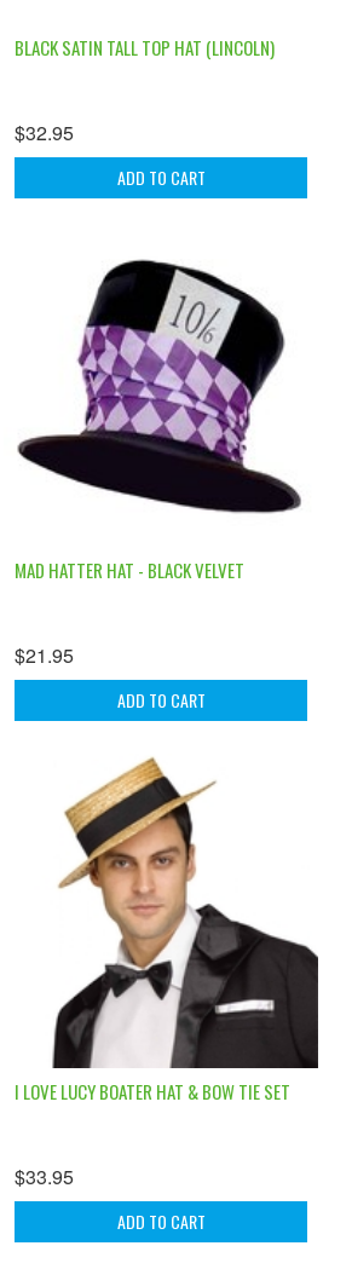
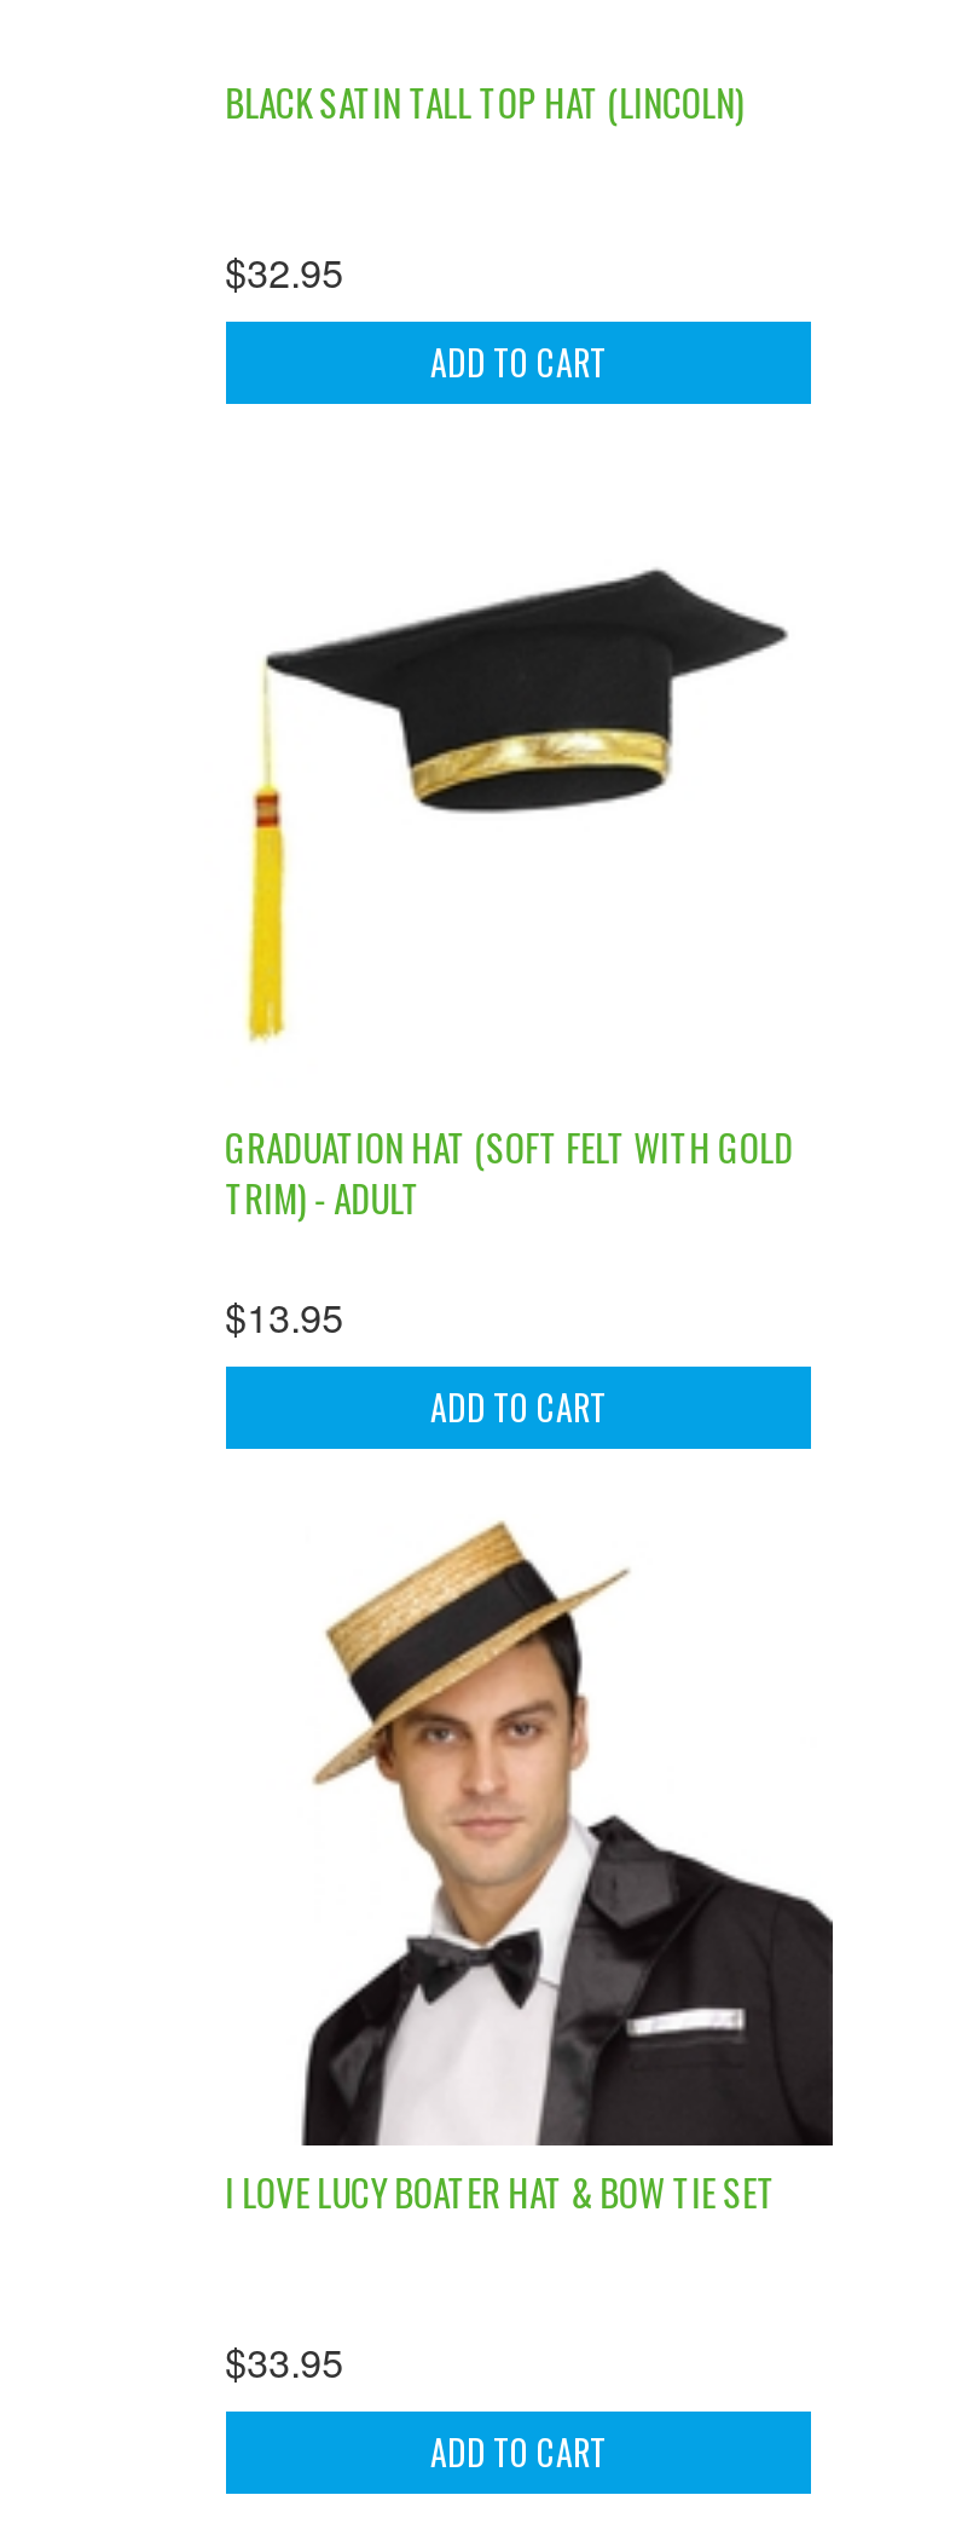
- [image]
- MAD HATTER HAT - BLACK VELVET
+ [image]
+ GRADUATION HAT (SOFT FELT WITH GOLD
+ TRIM) - ADULT

- $21.95
+ $13.95
